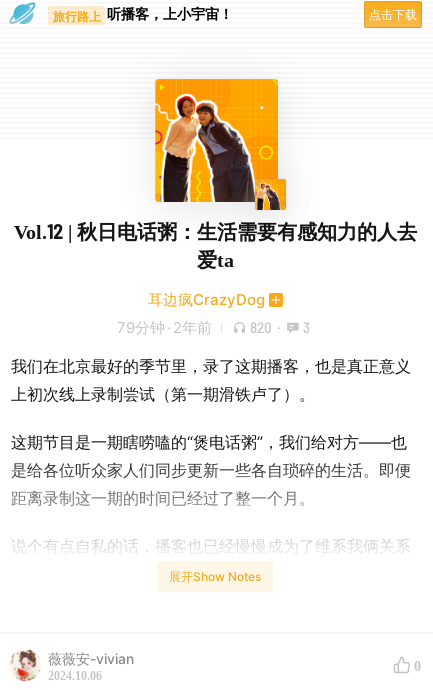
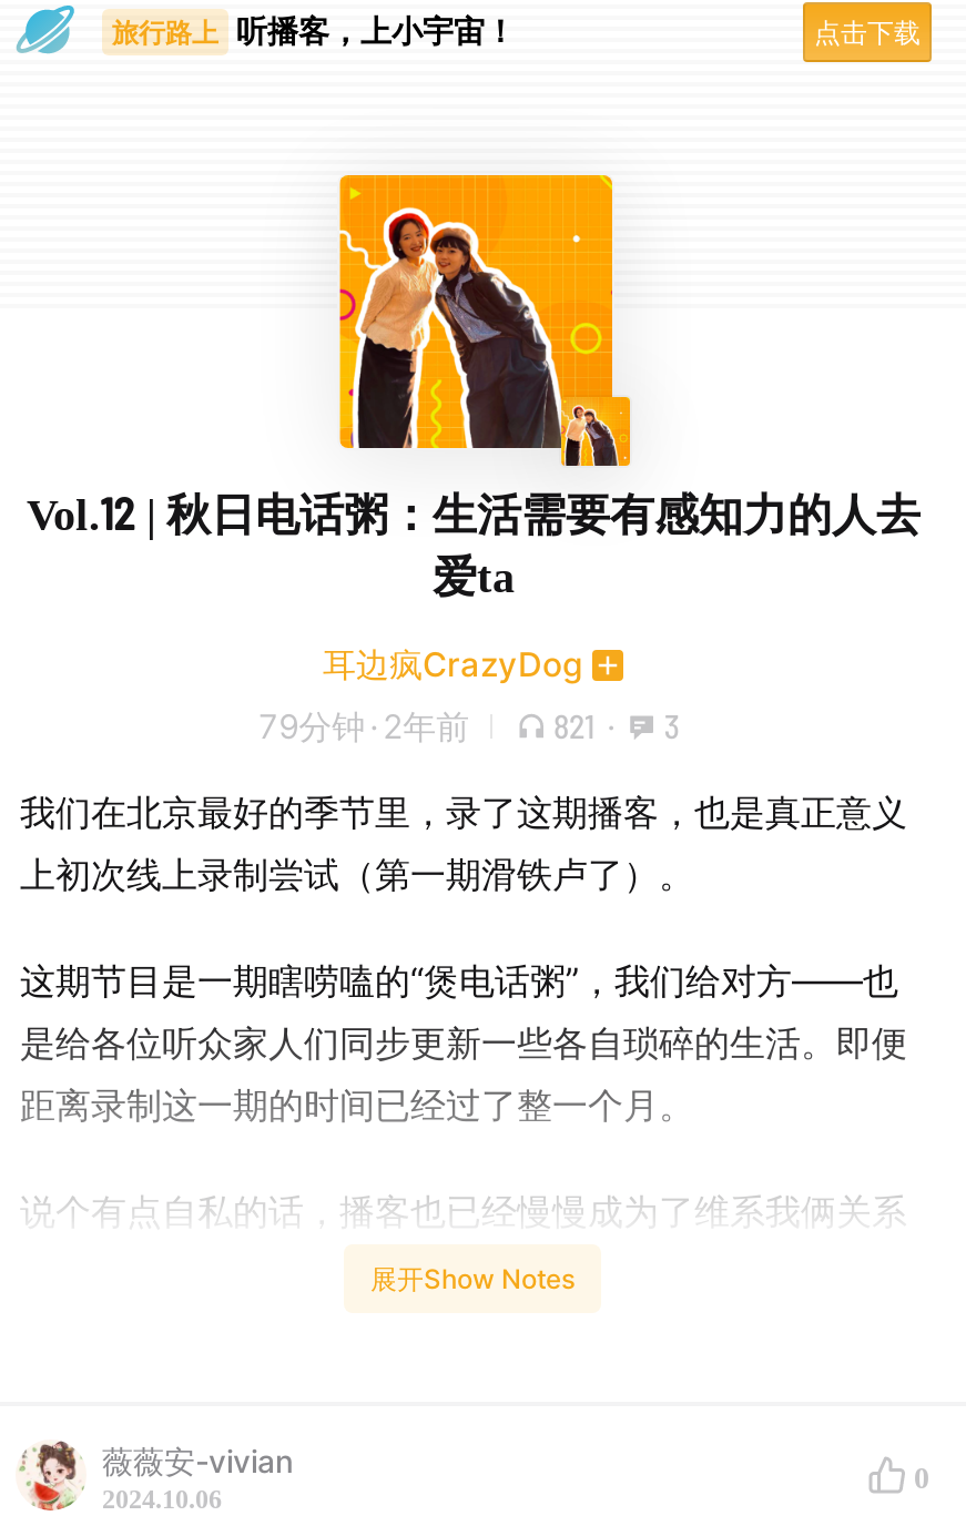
- 79分钟 · 2年前 820 · 3
+ 79分钟 · 2年前 821 · 3
